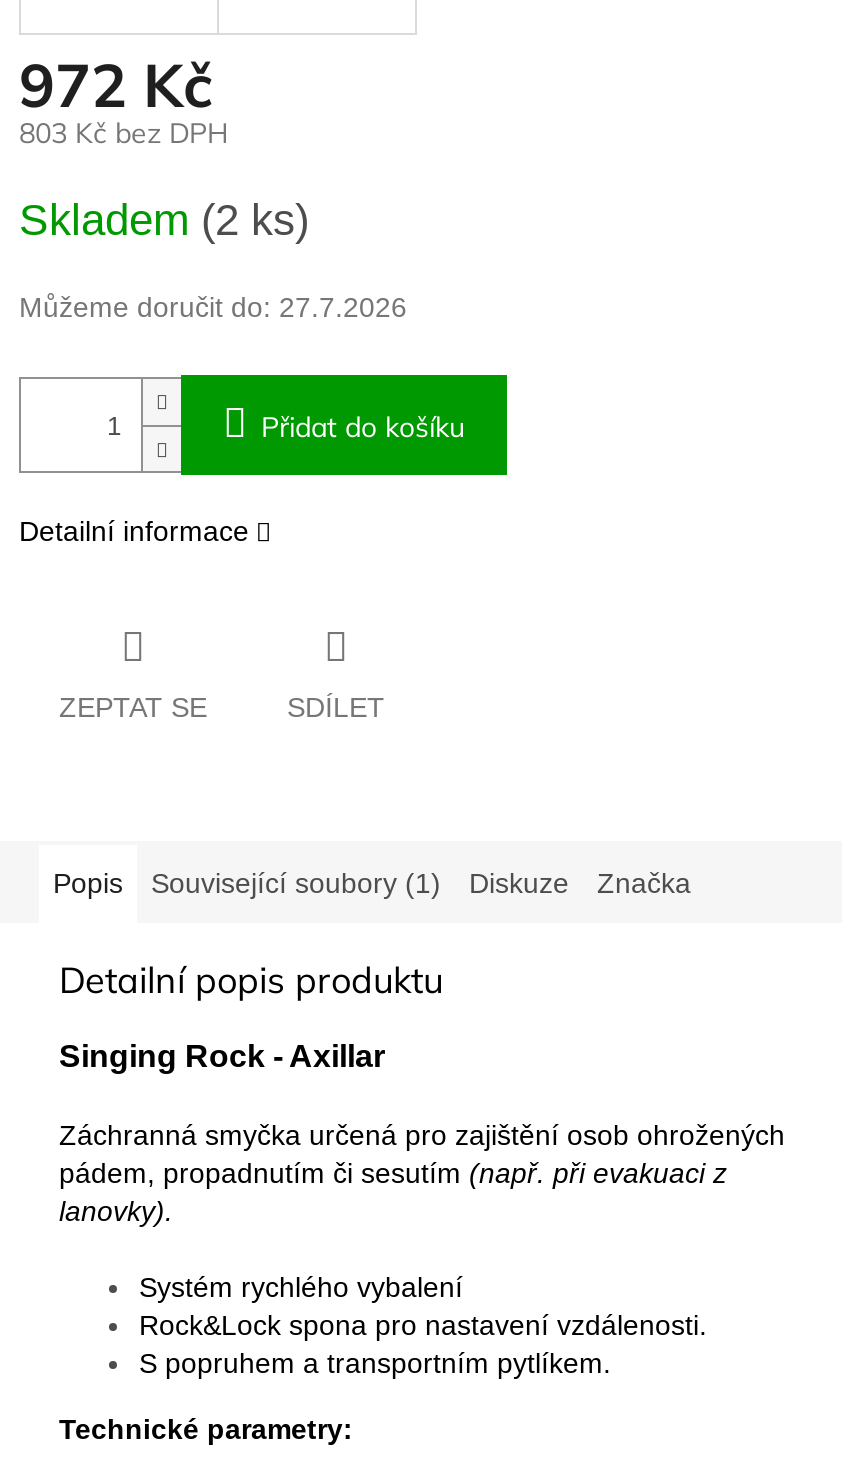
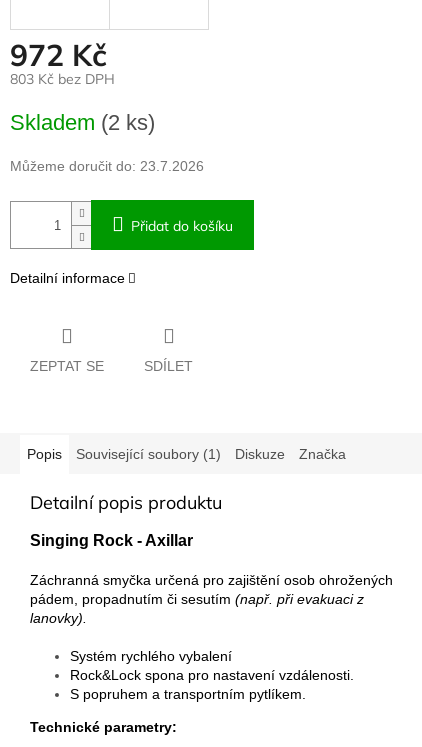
- Můžeme doručit do: 27.7.2026
+ Můžeme doručit do: 23.7.2026
